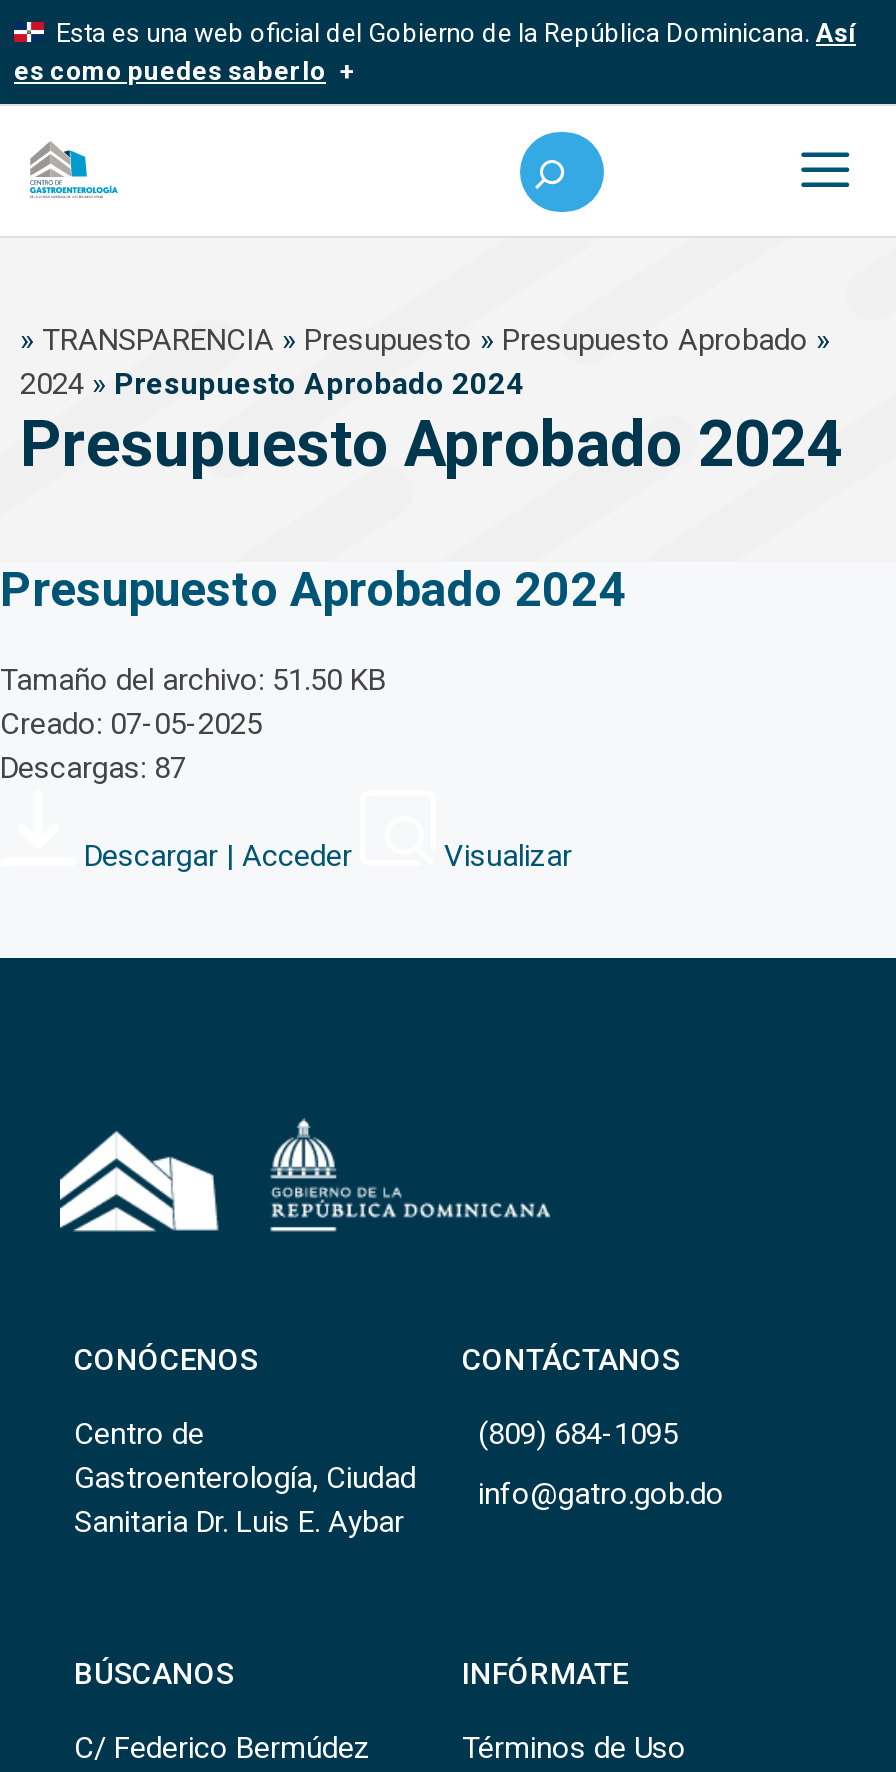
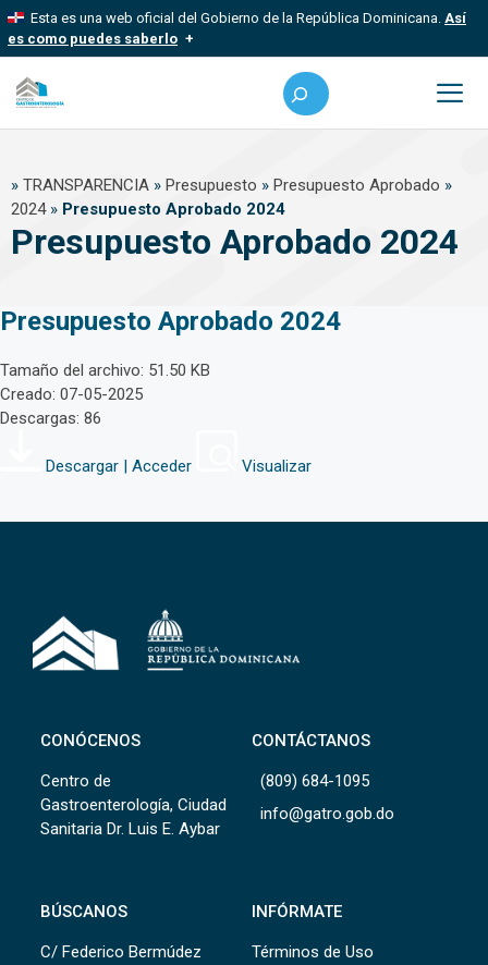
- Descargas: 87
+ Descargas: 86
